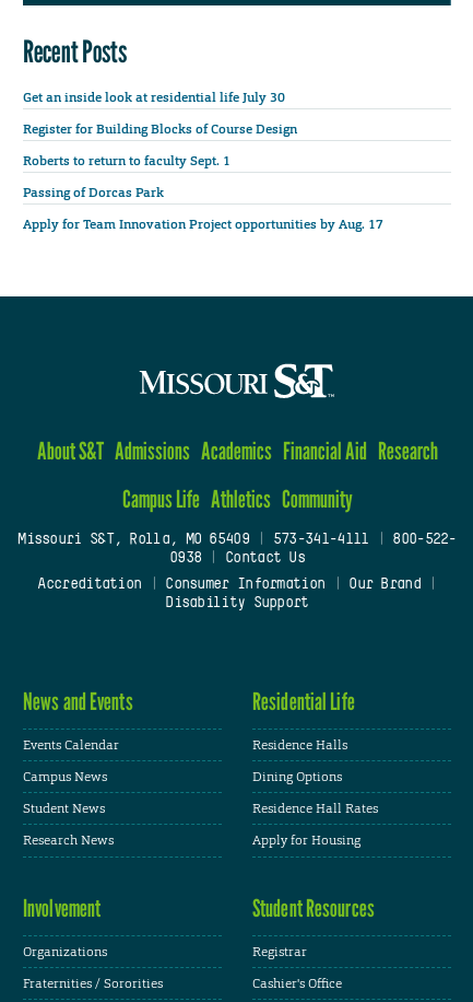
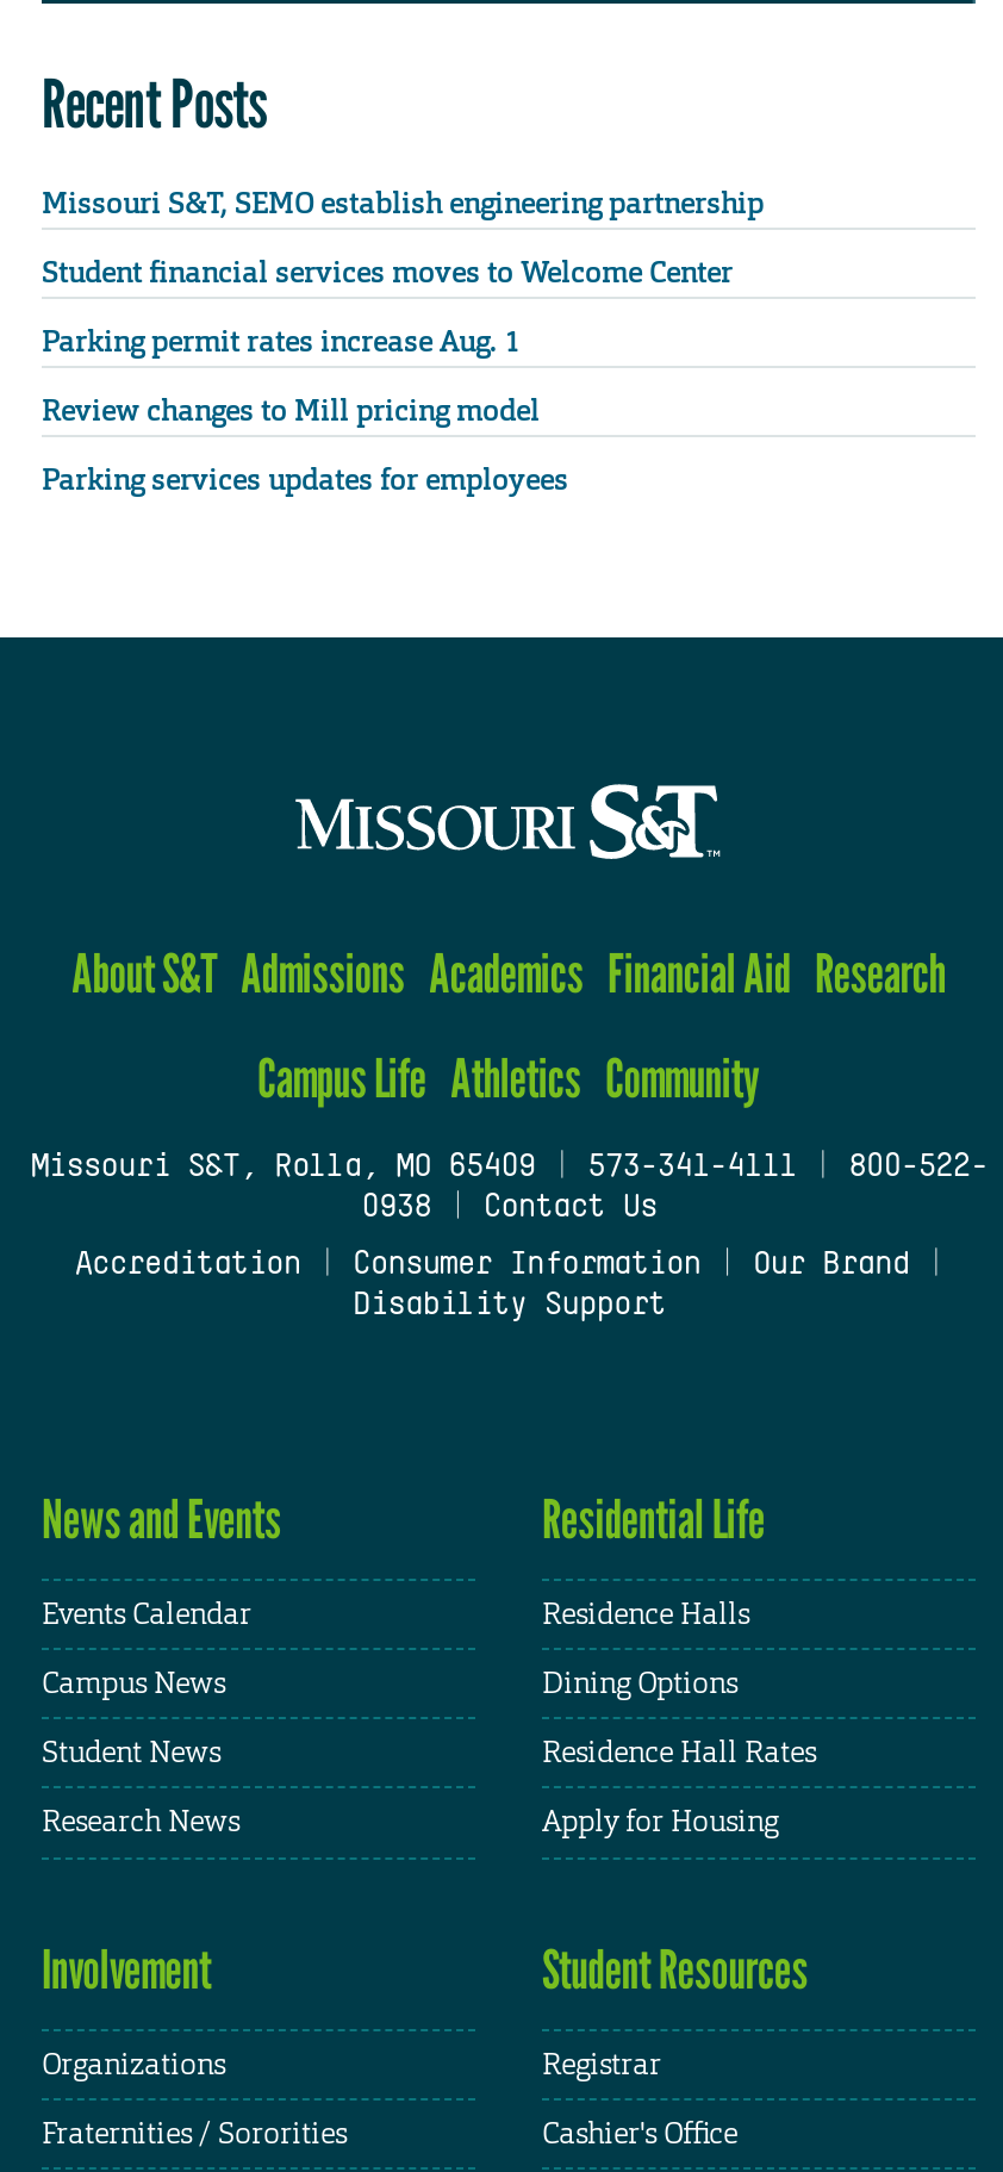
- Get an inside look at residential life July 30
+ Missouri S&T, SEMO establish engineering partnership

- Register for Building Blocks of Course Design
+ Student financial services moves to Welcome Center

- Roberts to return to faculty Sept. 1
+ Parking permit rates increase Aug. 1

- Passing of Dorcas Park
+ Review changes to Mill pricing model

- Apply for Team Innovation Project opportunities by Aug. 17
+ Parking services updates for employees
